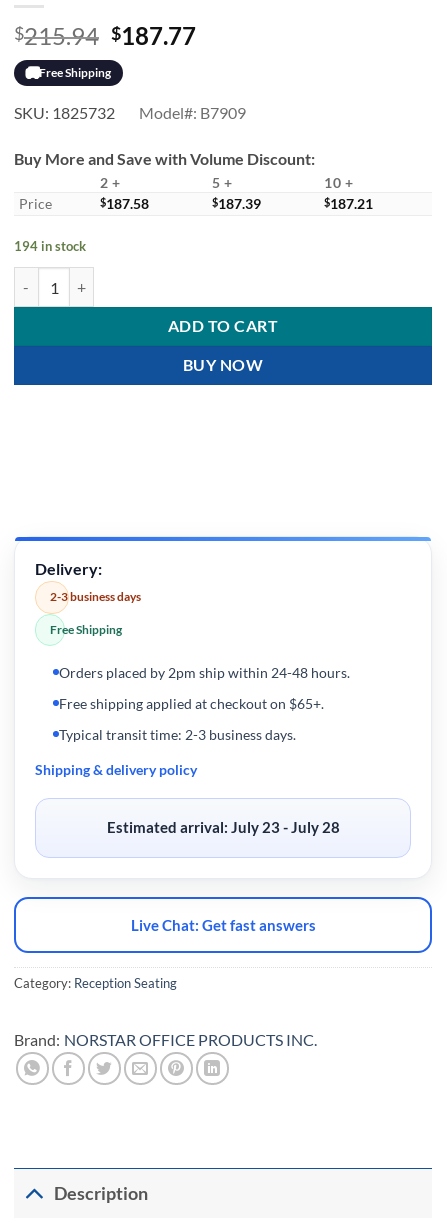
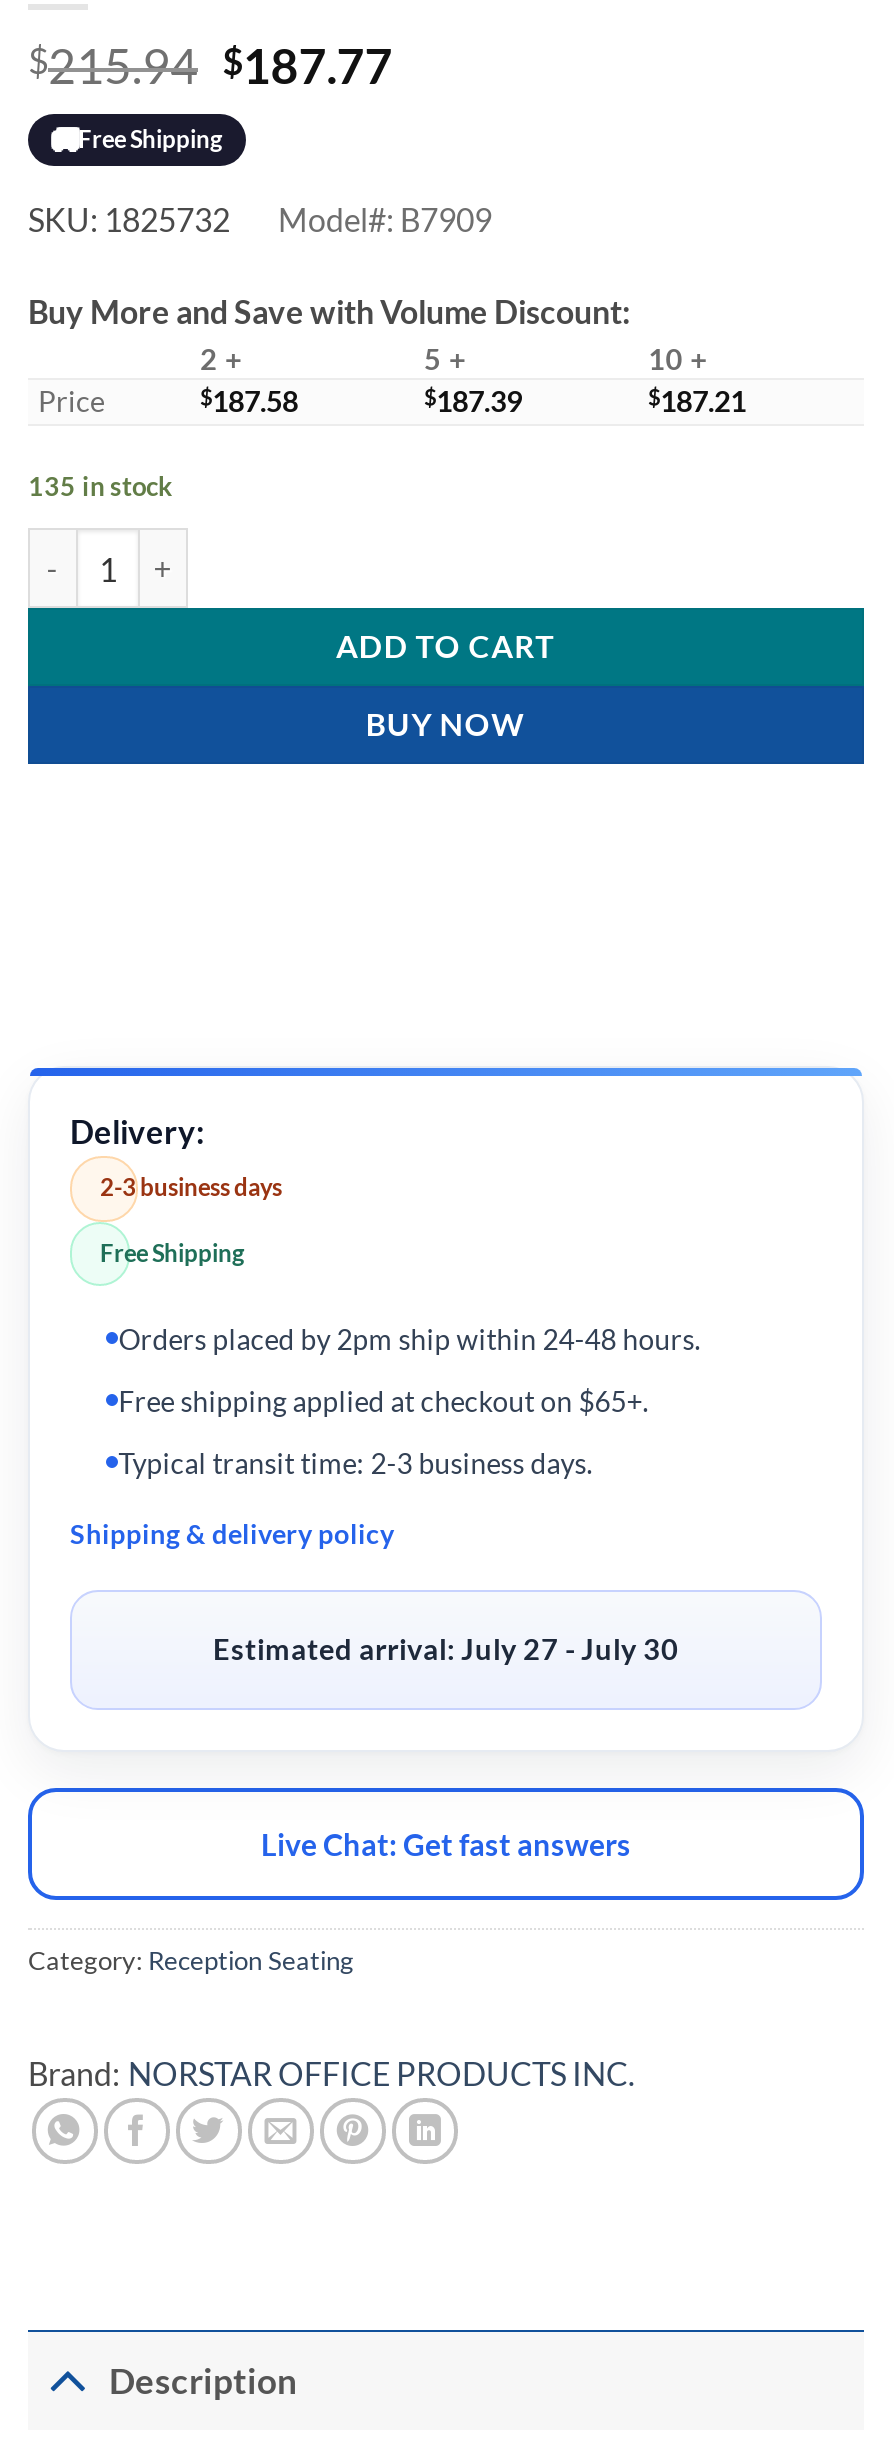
- 194 in stock
+ 135 in stock

- Estimated arrival: July 23 - July 28
+ Estimated arrival: July 27 - July 30
